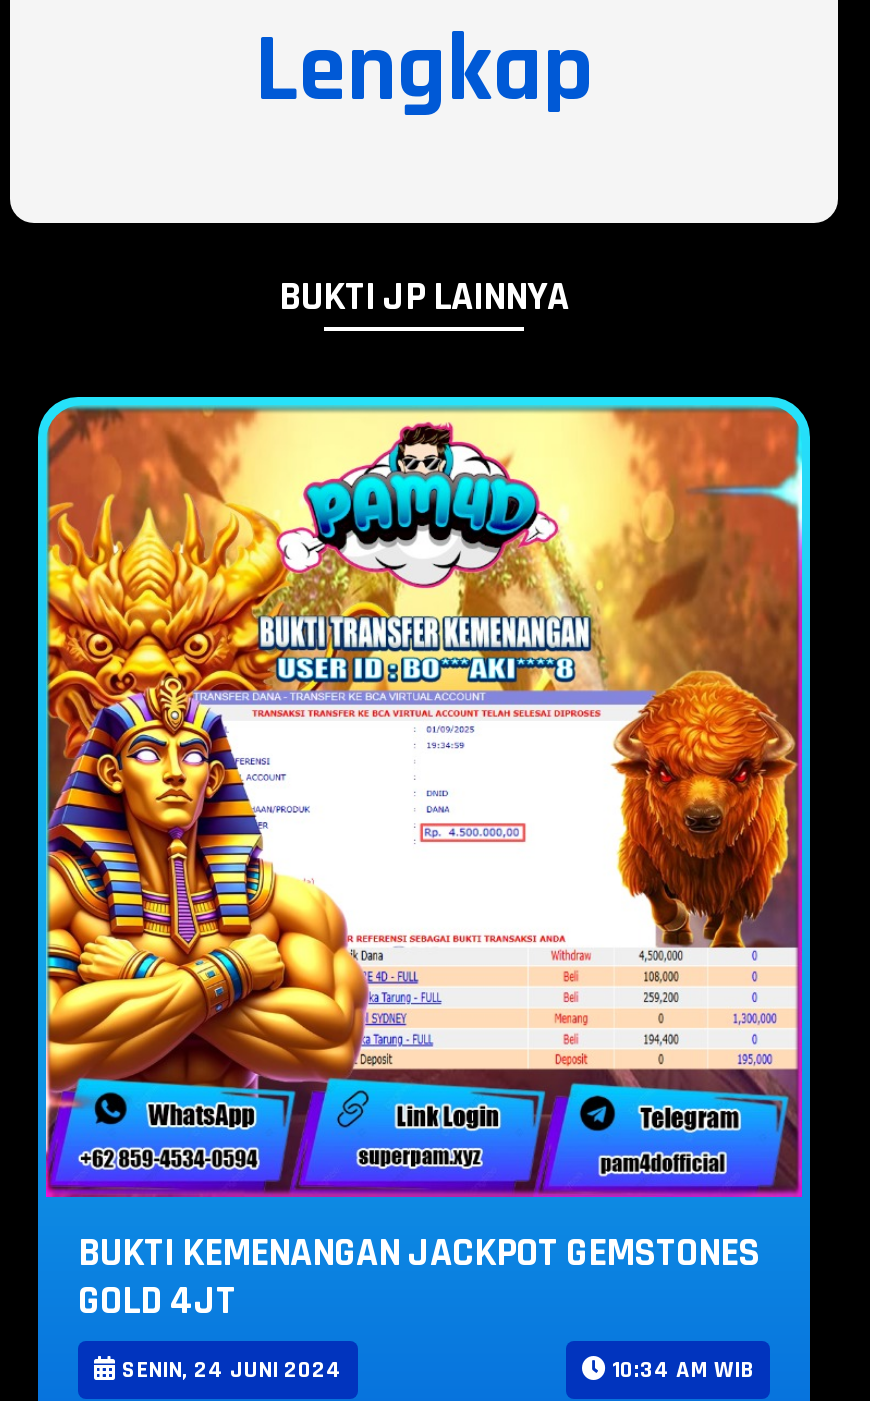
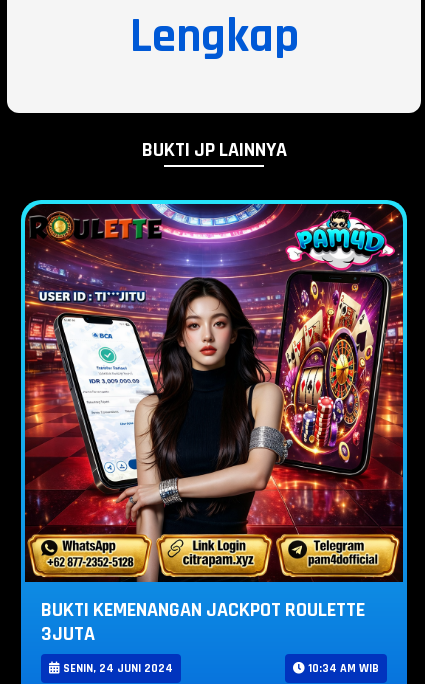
- [image]
- BUKTI KEMENANGAN JACKPOT GEMSTONES
- GOLD 4JT
+ [image]
+ BUKTI KEMENANGAN JACKPOT ROULETTE
+ 3JUTA
